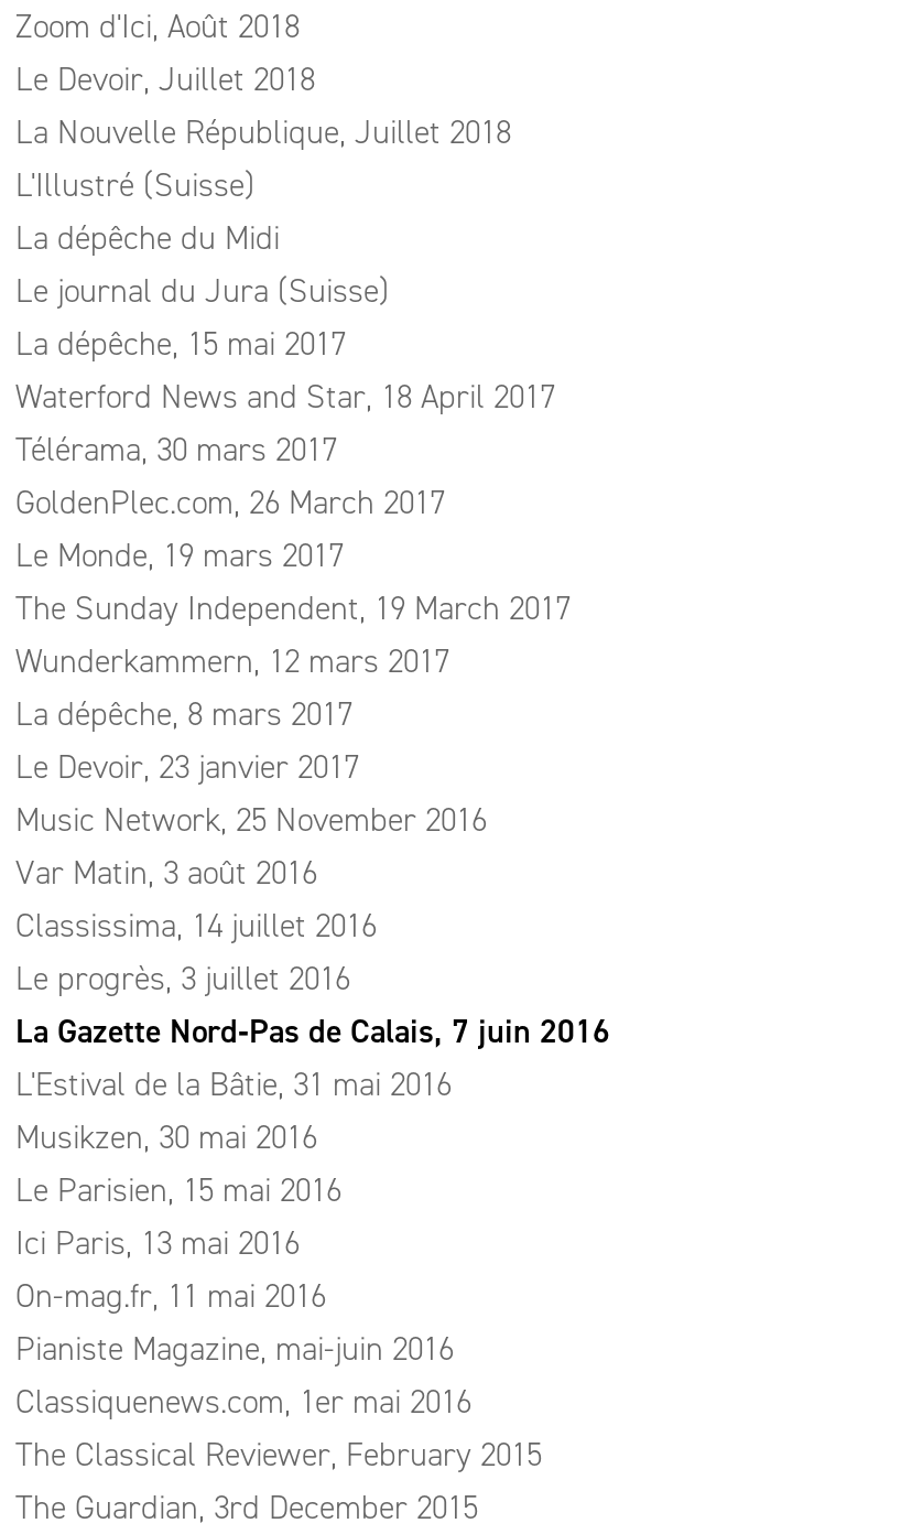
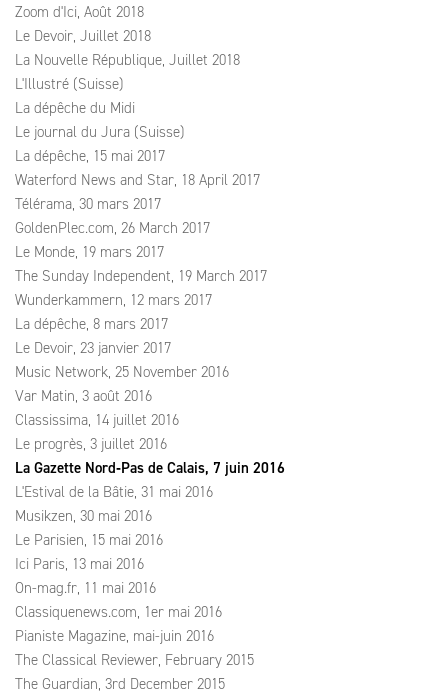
moved down: Pianiste Magazine, mai-juin 2016

moved up: Classiquenews.com, 1er mai 2016
